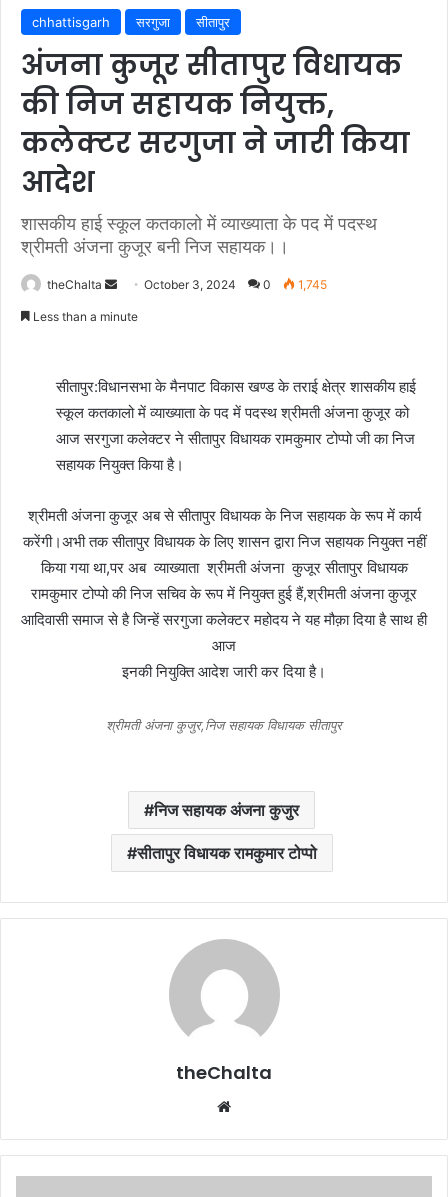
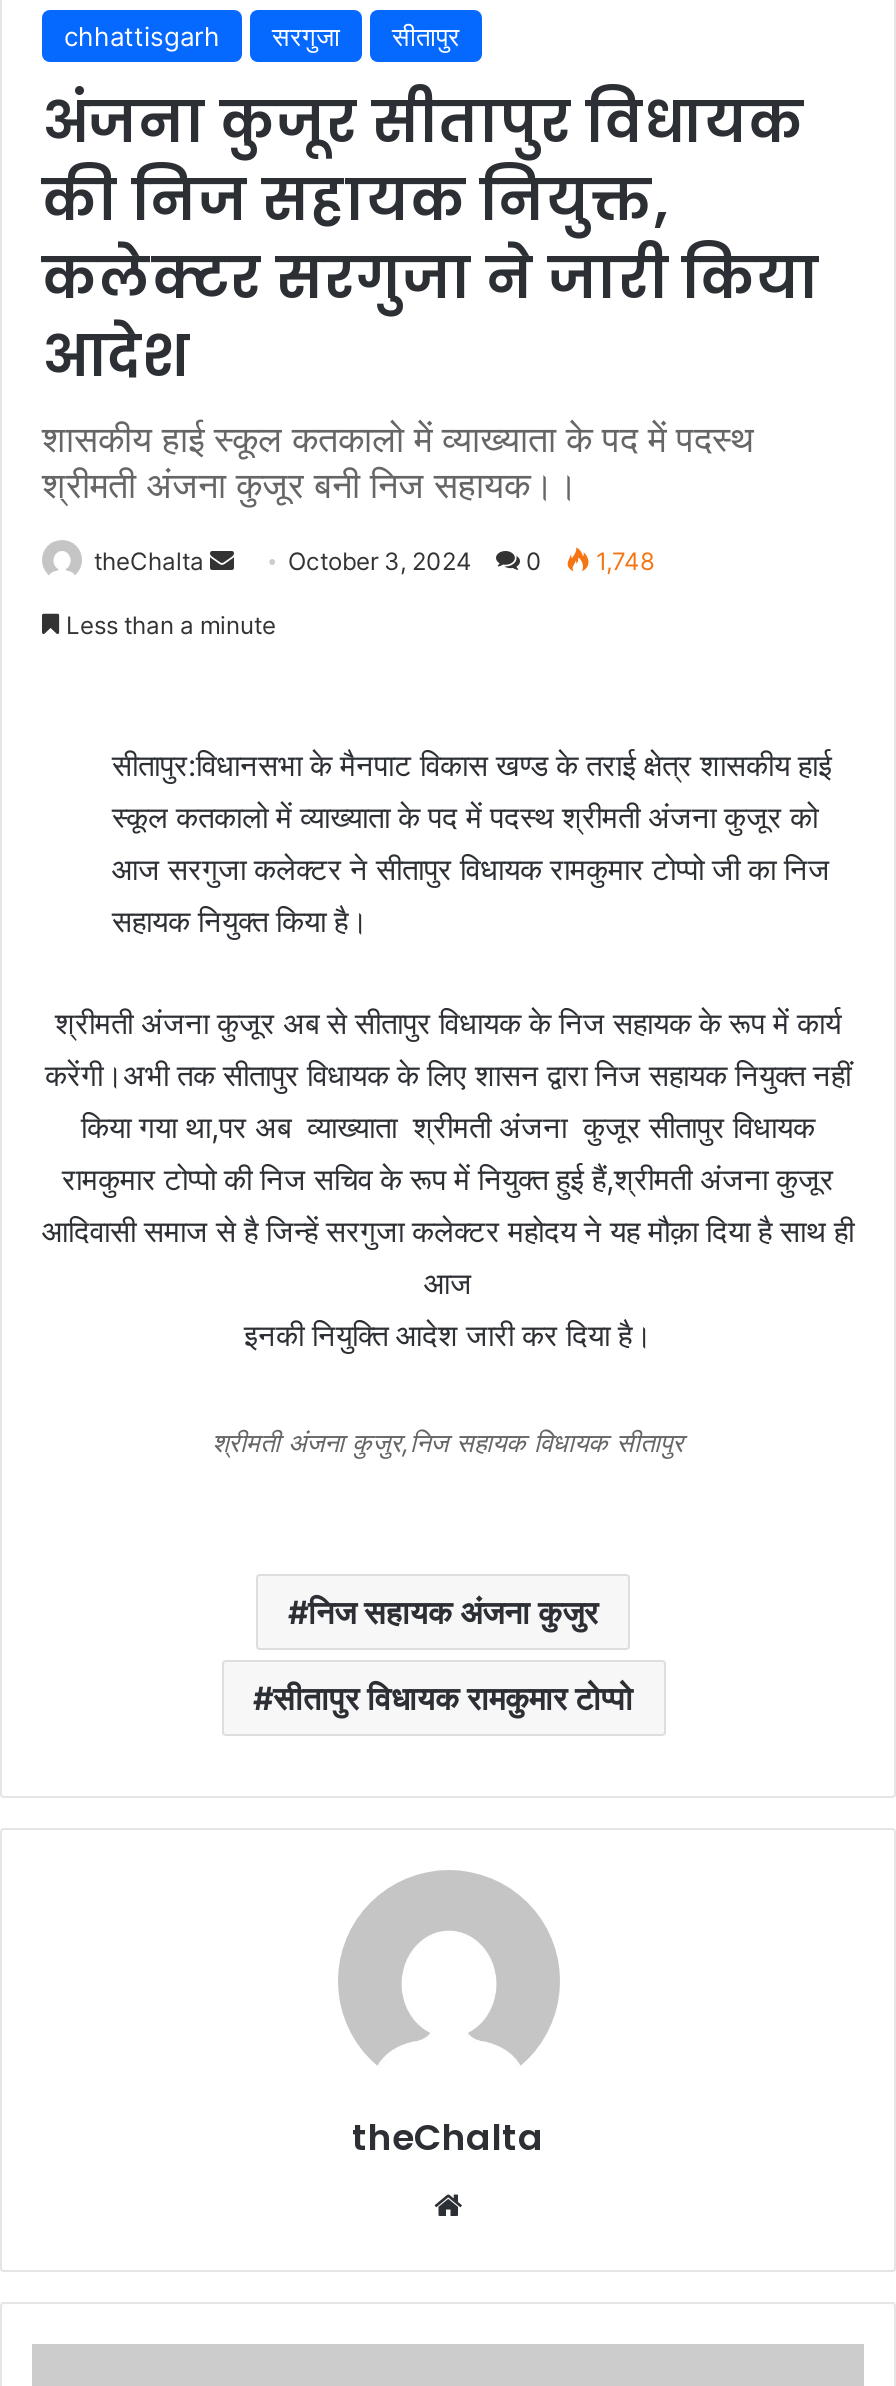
- 1,745
+ 1,748
